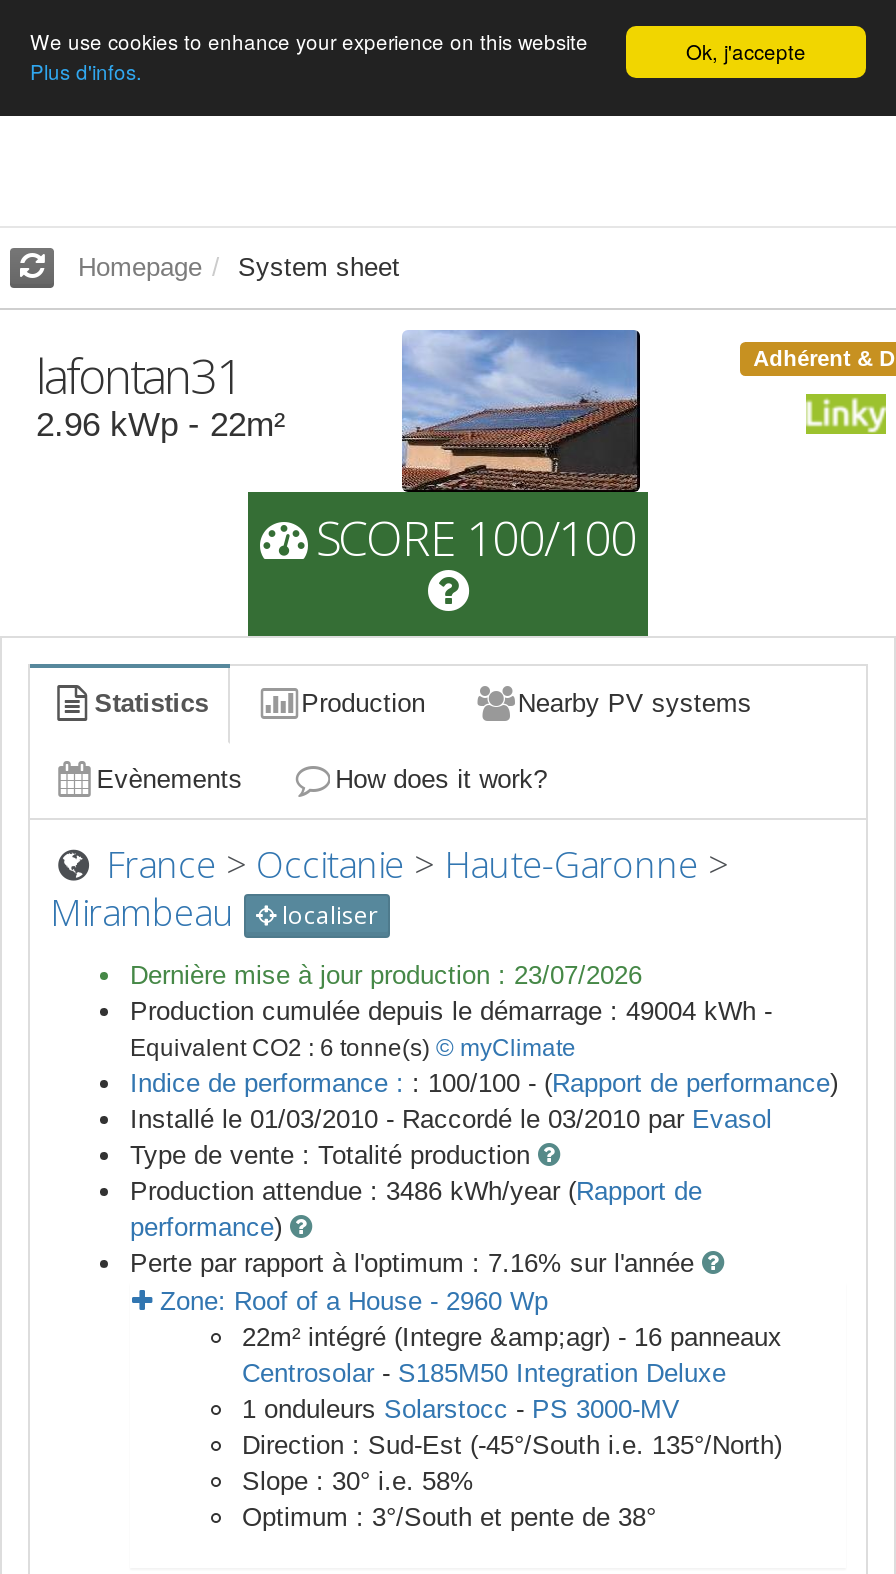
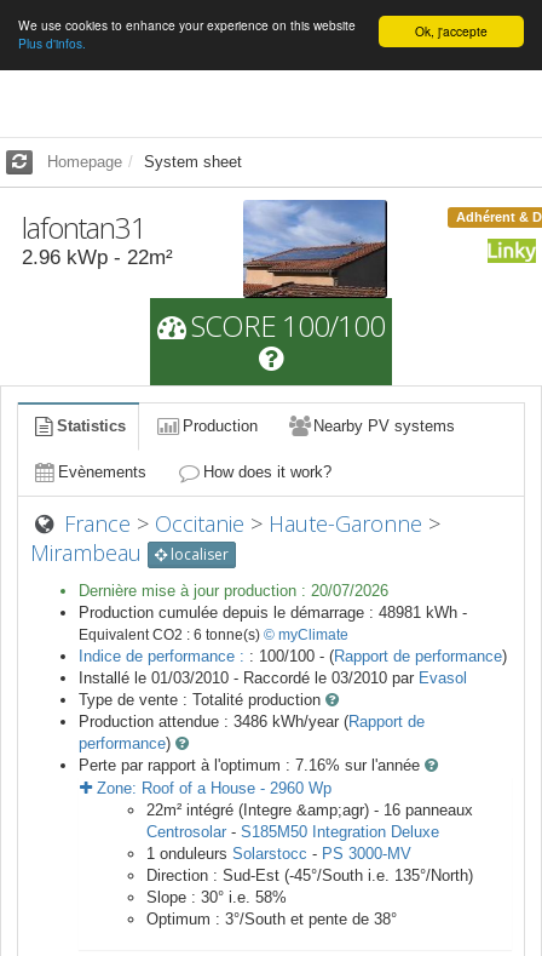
- Dernière mise à jour production : 23/07/2026
+ Dernière mise à jour production : 20/07/2026

- Production cumulée depuis le démarrage : 49004 kWh -
+ Production cumulée depuis le démarrage : 48981 kWh -
